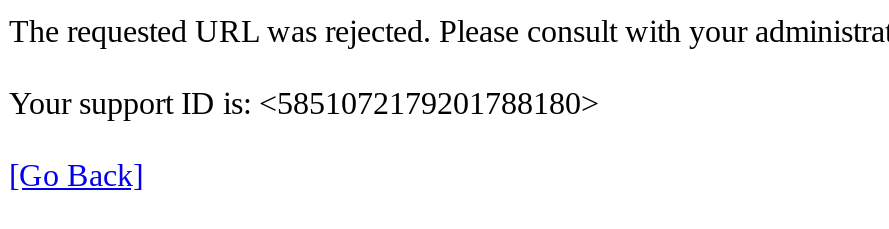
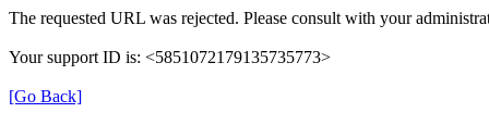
- Your support ID is: <5851072179201788180>
+ Your support ID is: <5851072179135735773>
